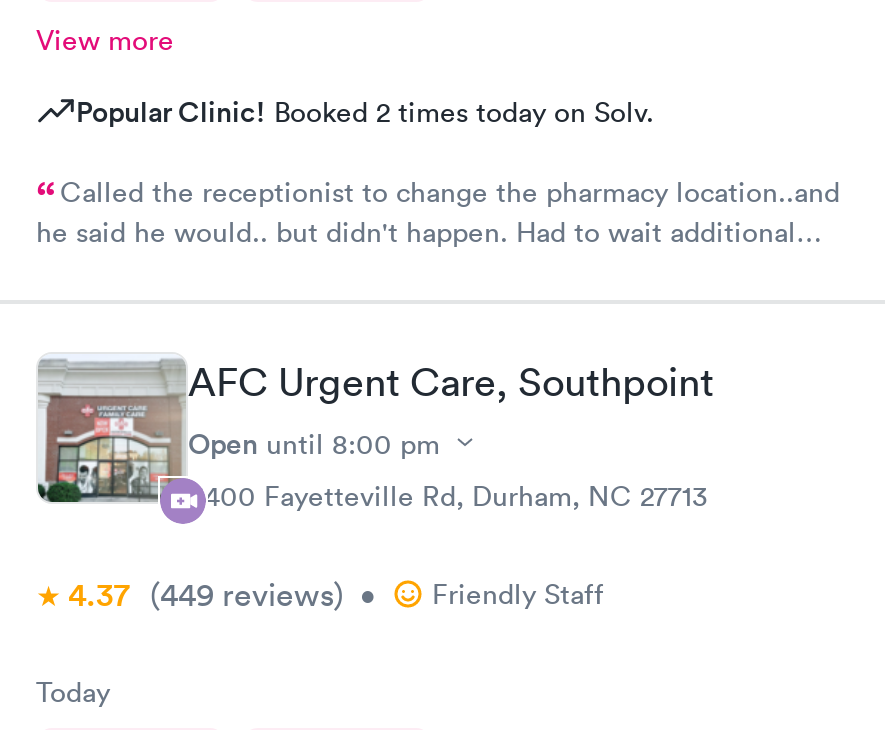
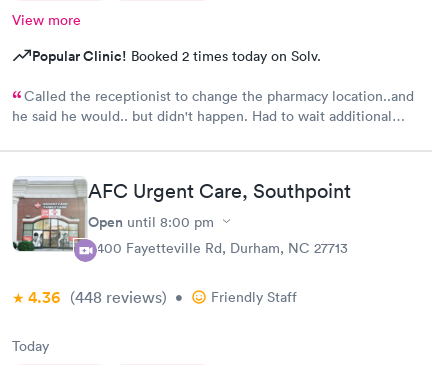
- 4.37 (449 reviews) • Friendly Staff
+ 4.36 (448 reviews) • Friendly Staff
